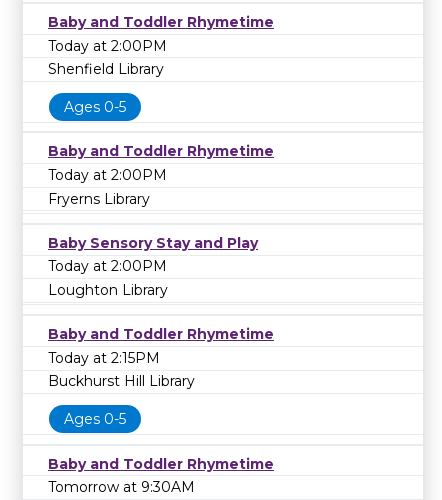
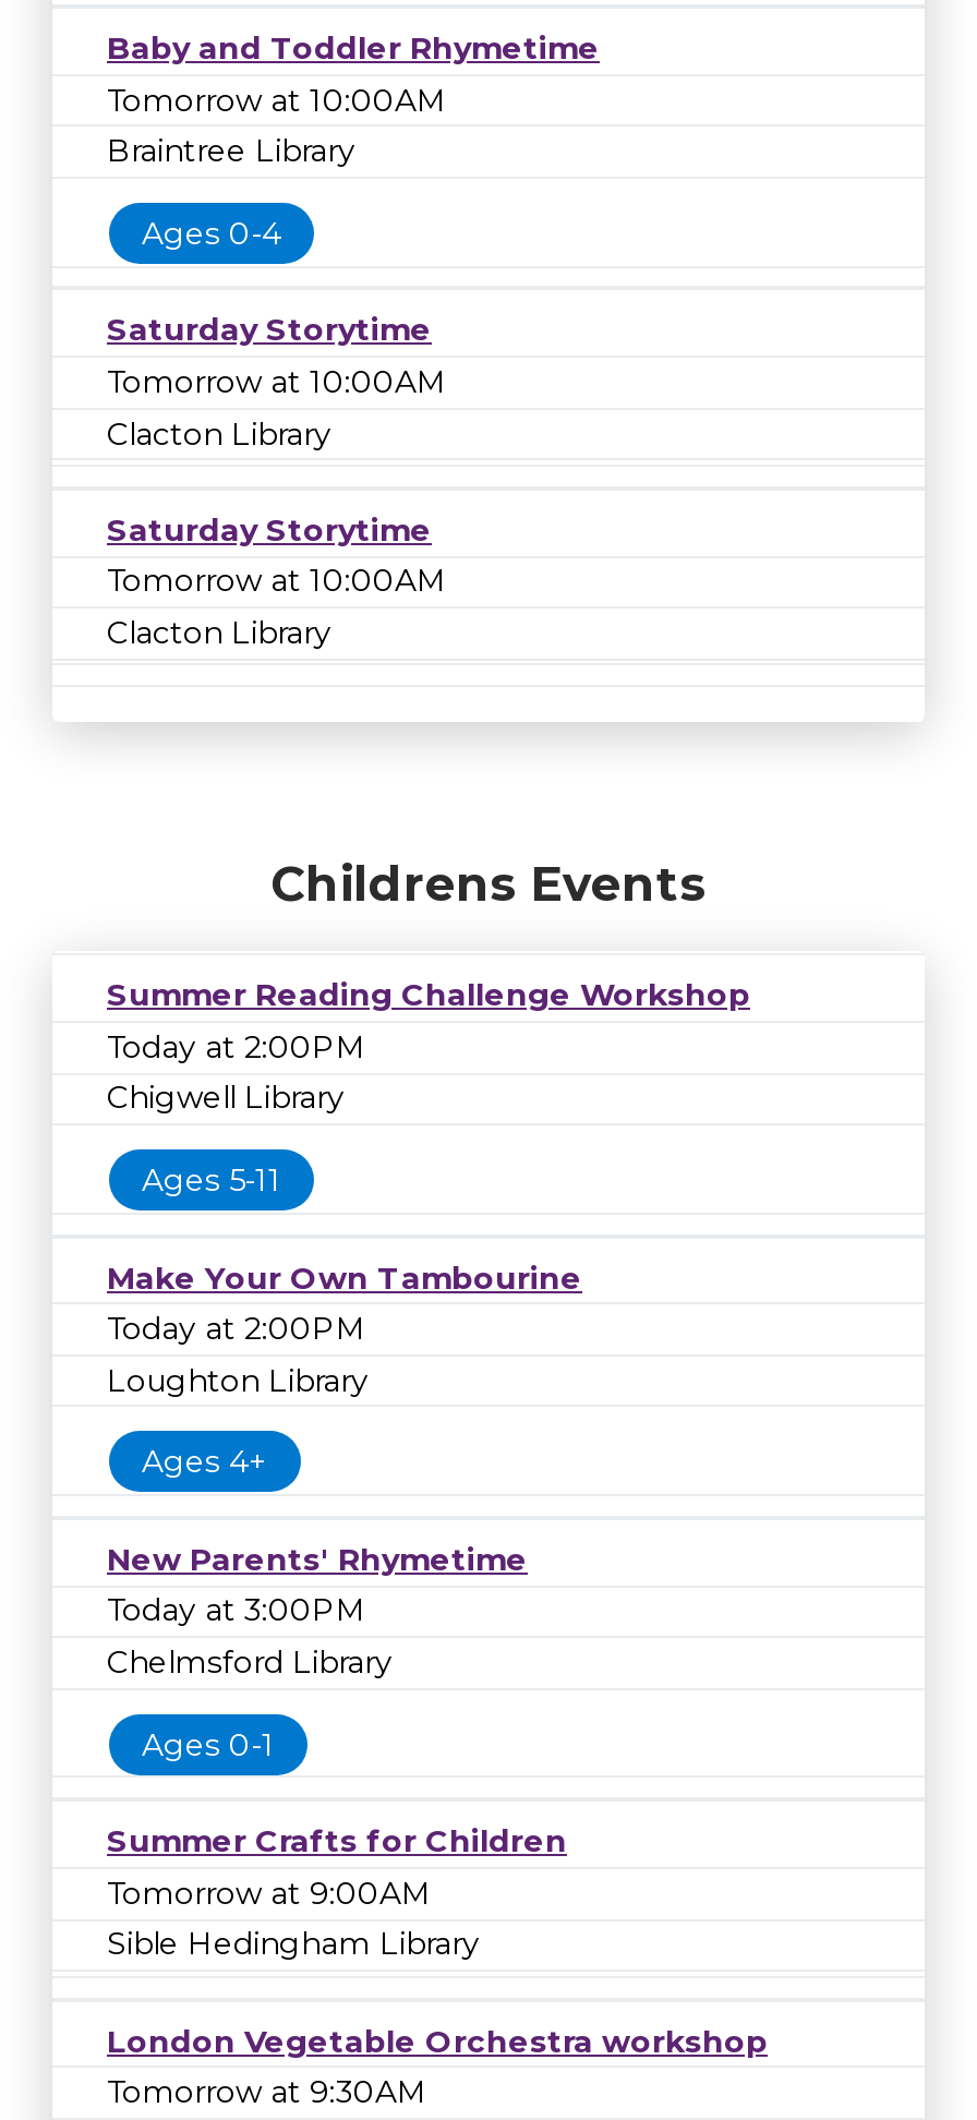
+ Tomorrow at 10:00AM
+ Braintree Library
+ Ages 0-4
+ Saturday Storytime
+ Tomorrow at 10:00AM
+ Clacton Library
+ Saturday Storytime
+ Tomorrow at 10:00AM
+ Clacton Library

+ Childrens Events
+ Summer Reading Challenge Workshop

- Shenfield Library
- Ages 0-5
- Baby and Toddler Rhymetime
- Today at 2:00PM
- Fryerns Library
- Baby Sensory Stay and Play
+ Chigwell Library
+ Ages 5-11
+ Make Your Own Tambourine

- Baby and Toddler Rhymetime
- Today at 2:15PM
- Buckhurst Hill Library
- Ages 0-5
- Baby and Toddler Rhymetime
+ Ages 4+
+ New Parents' Rhymetime
+ Today at 3:00PM
+ Chelmsford Library
+ Ages 0-1
+ Summer Crafts for Children
+ Tomorrow at 9:00AM
+ Sible Hedingham Library
+ London Vegetable Orchestra workshop
